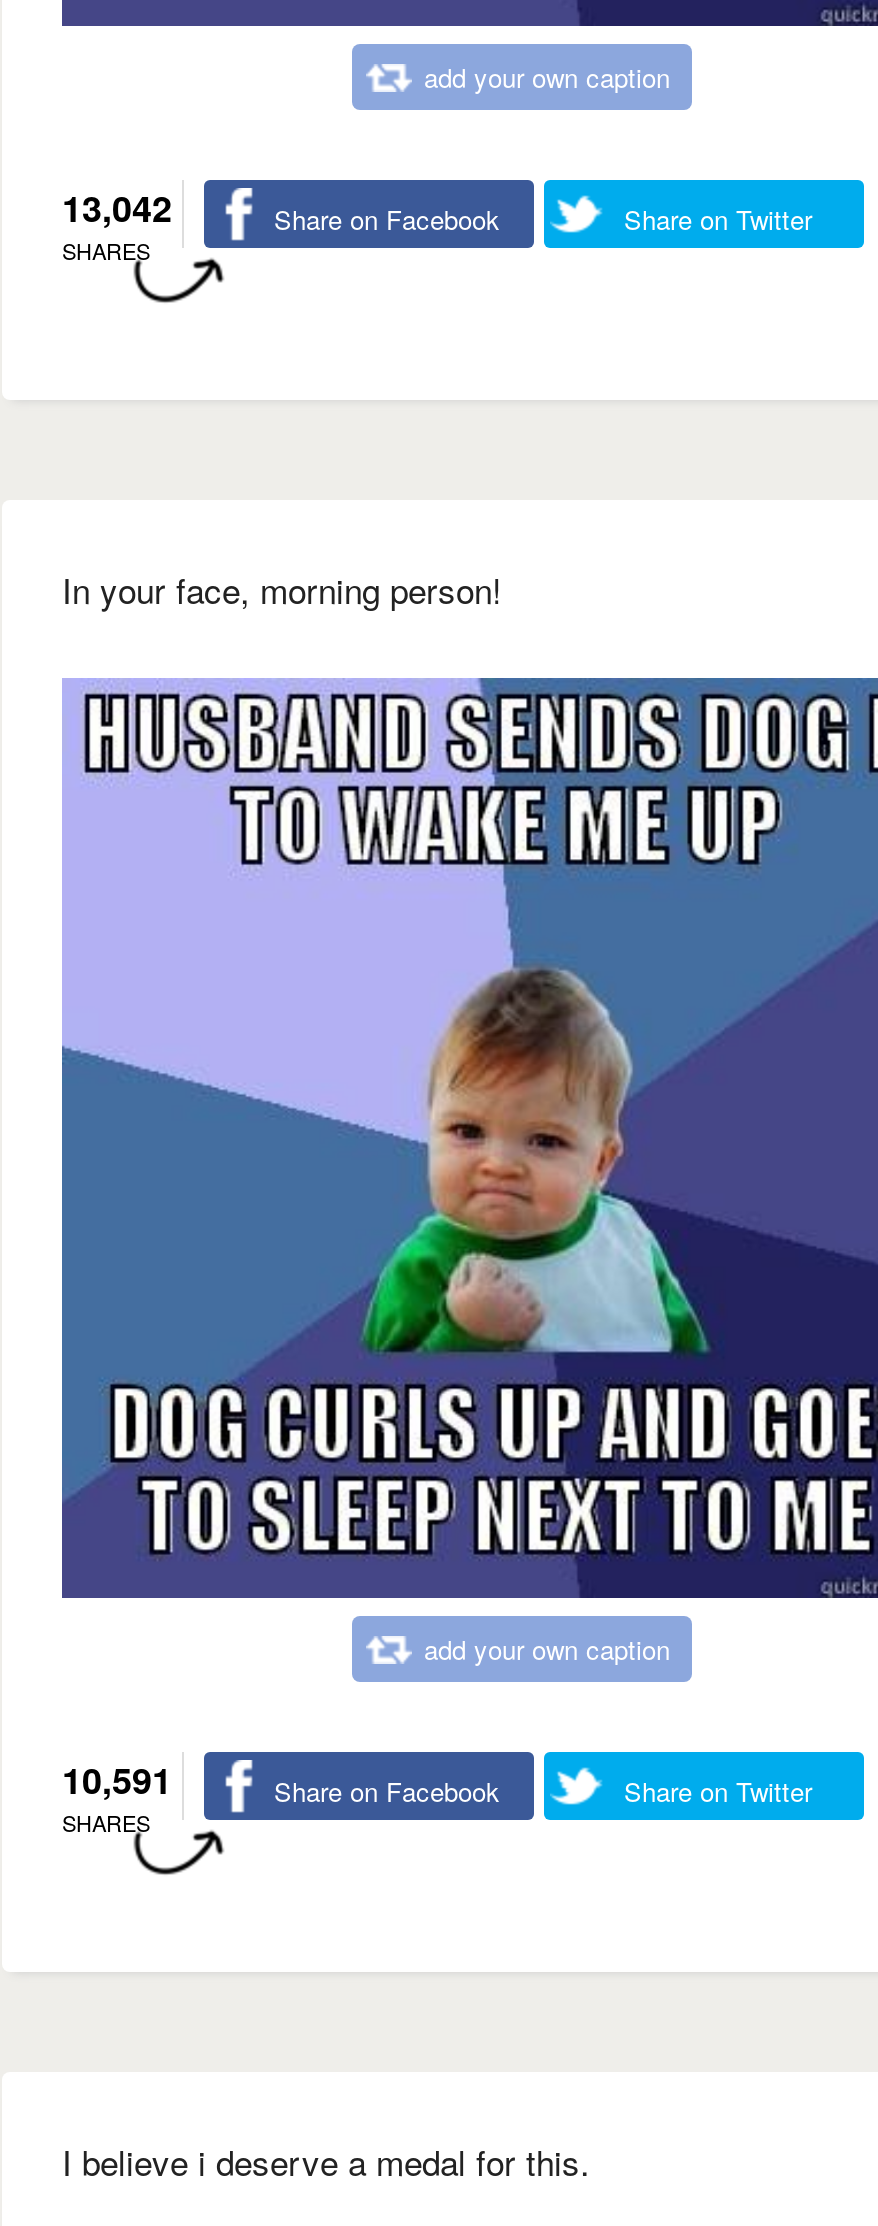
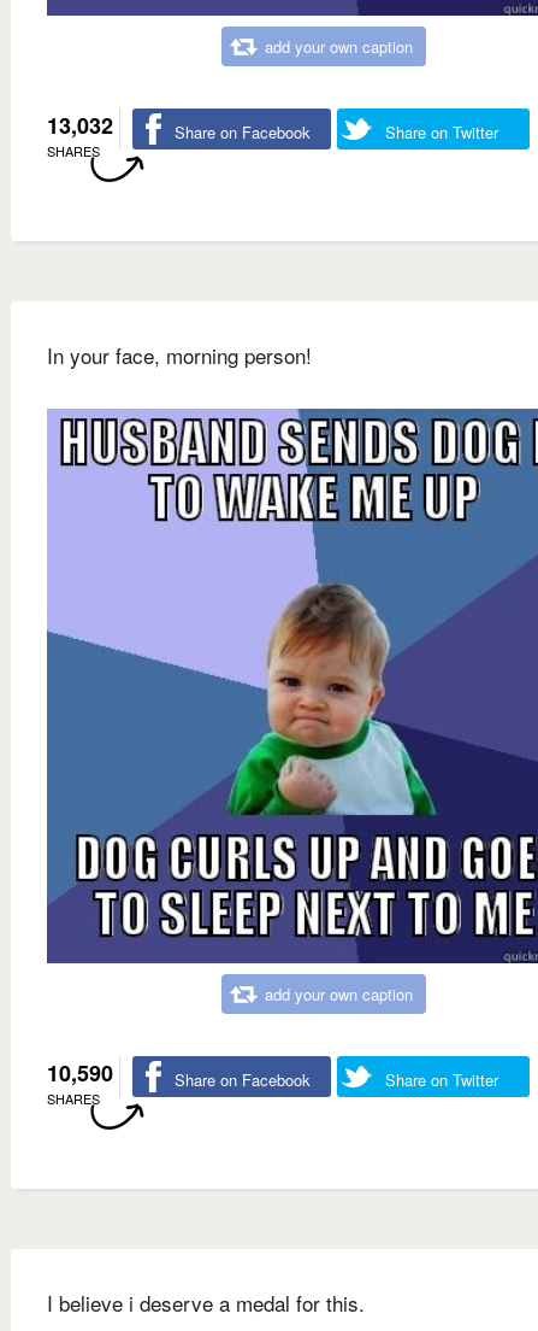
- 13,042
+ 13,032

- 10,591
+ 10,590
